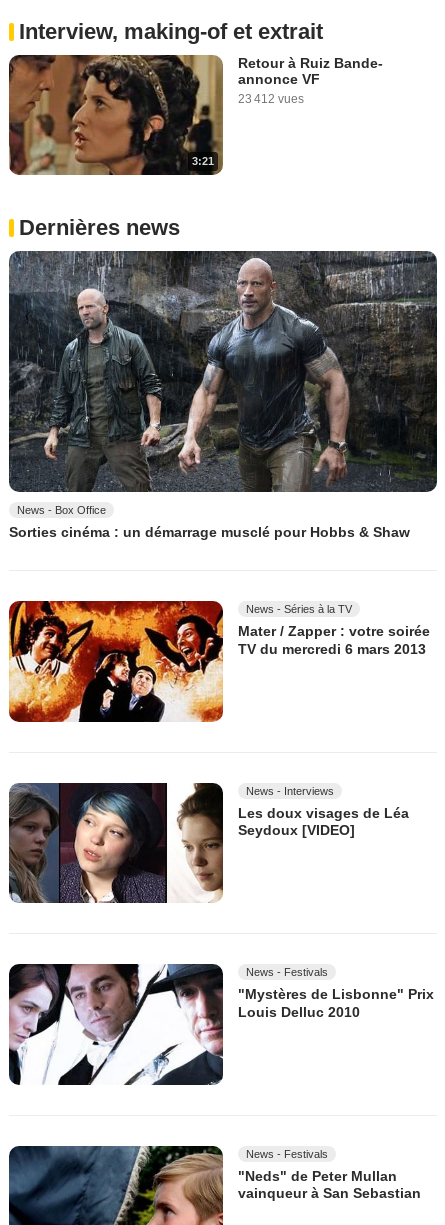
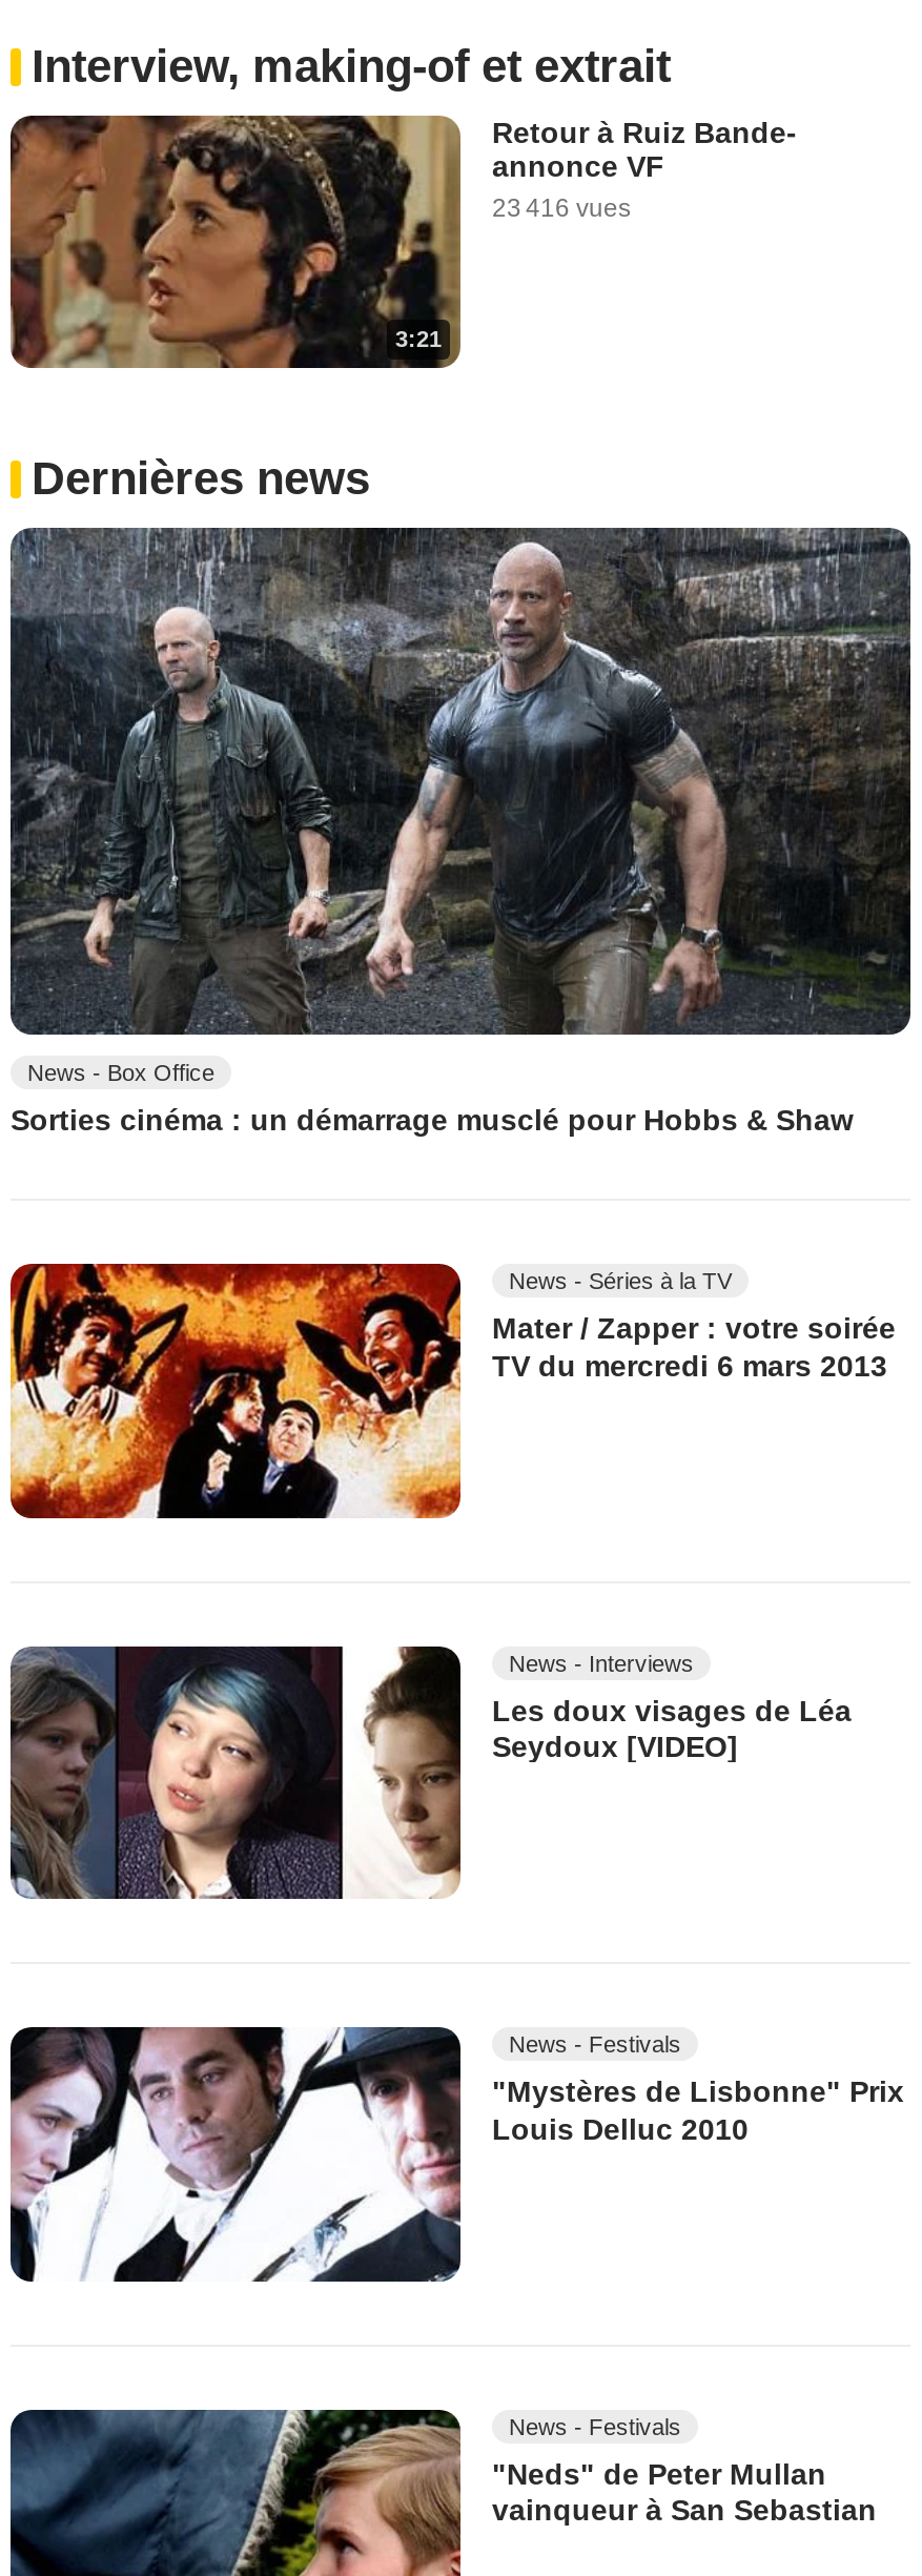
- 23 412 vues
+ 23 416 vues
